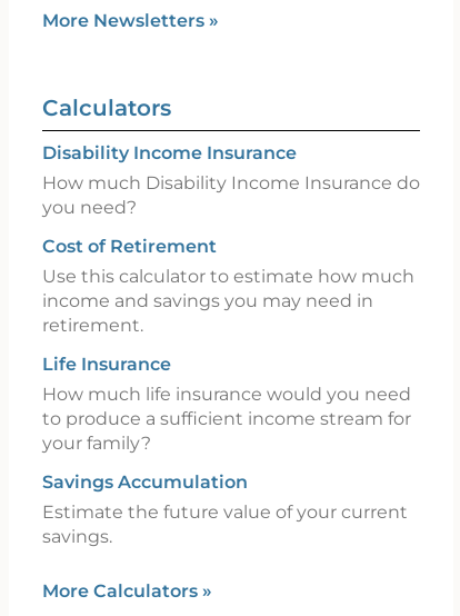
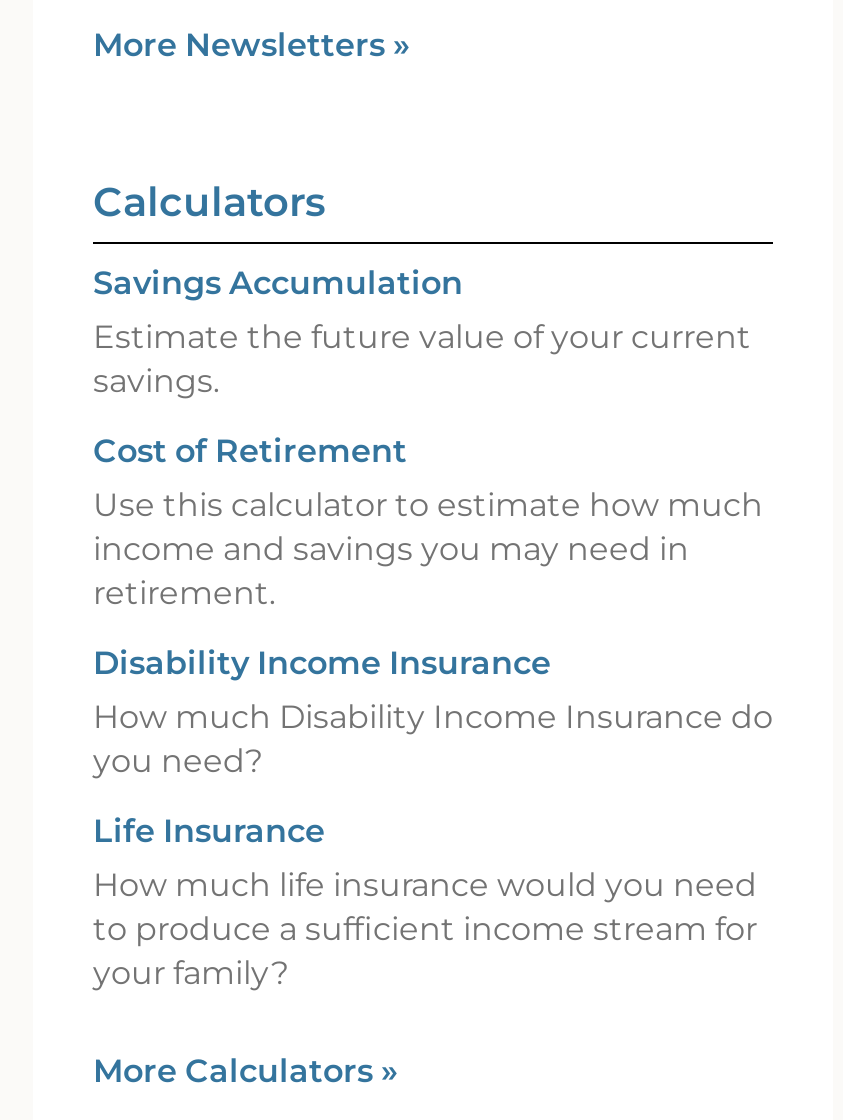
moved down: Disability Income Insurance | How much Disability Income Insurance do | you need?

moved down: Life Insurance | How much life insurance would you need | to produce a sufficient income stream for | your family?

moved up: Savings Accumulation | Estimate the future value of your current | savings.
